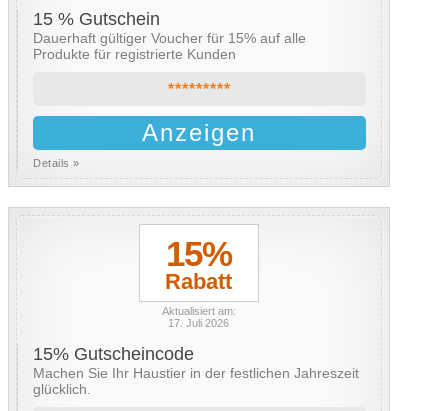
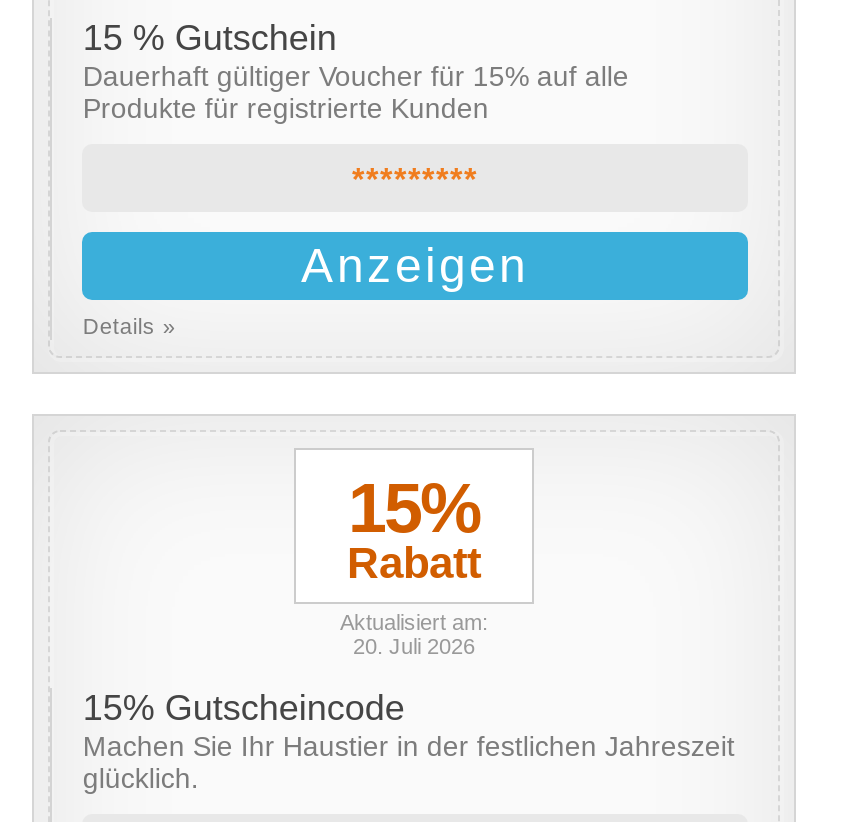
- 17. Juli 2026
+ 20. Juli 2026
